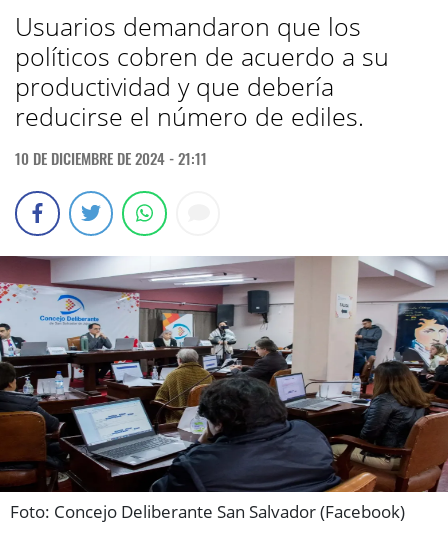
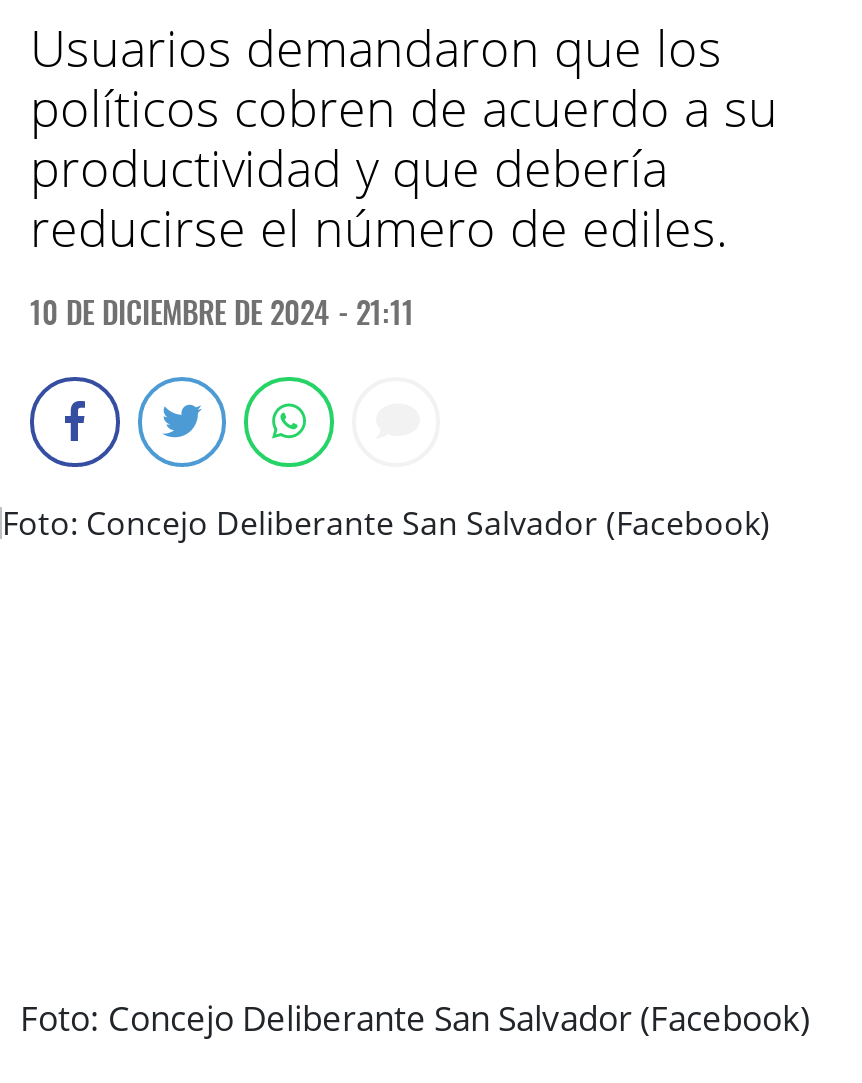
- [image]
